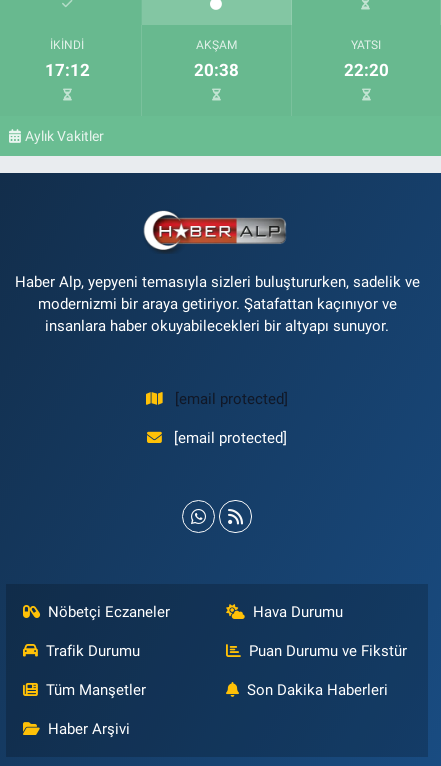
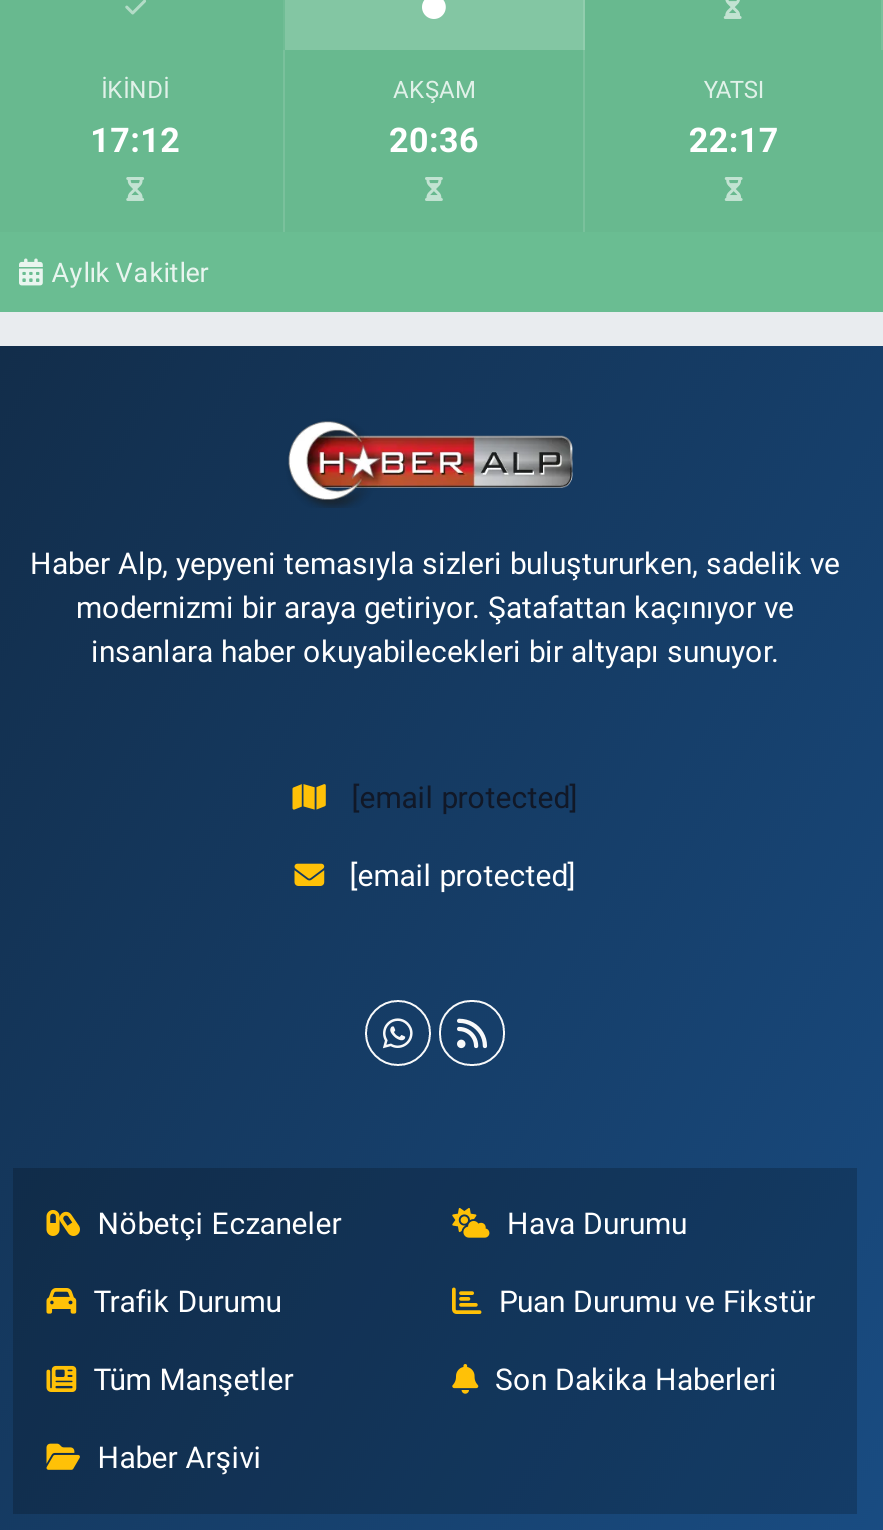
- 20:38
+ 20:36

- 22:20
+ 22:17
